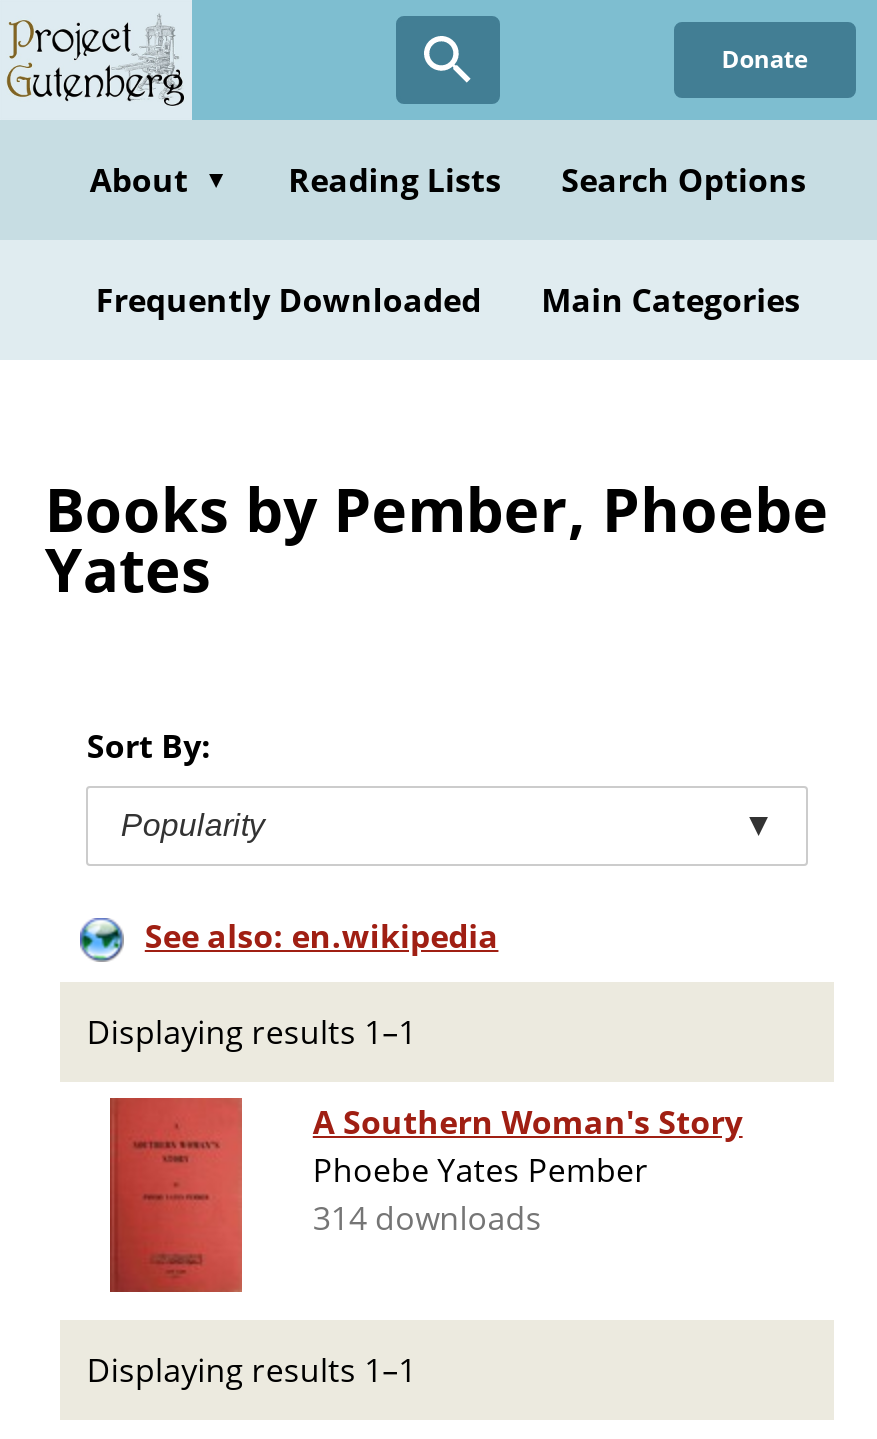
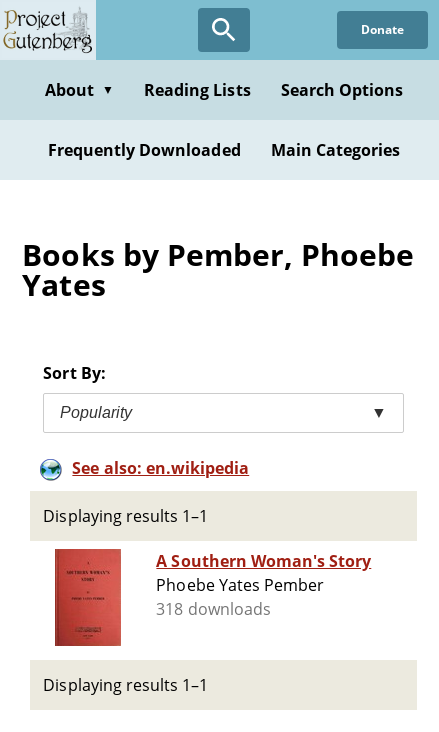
- 314 downloads
+ 318 downloads
